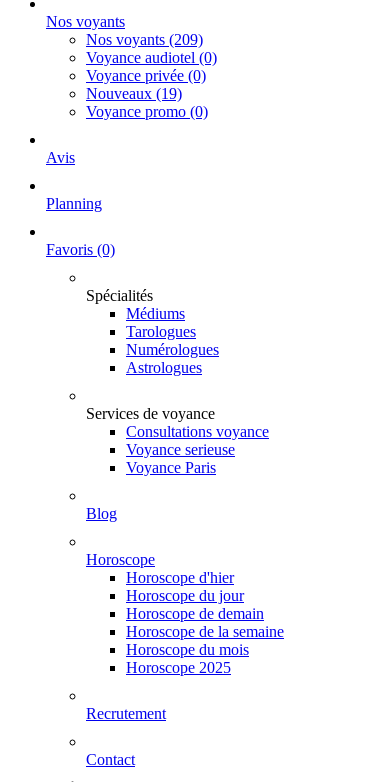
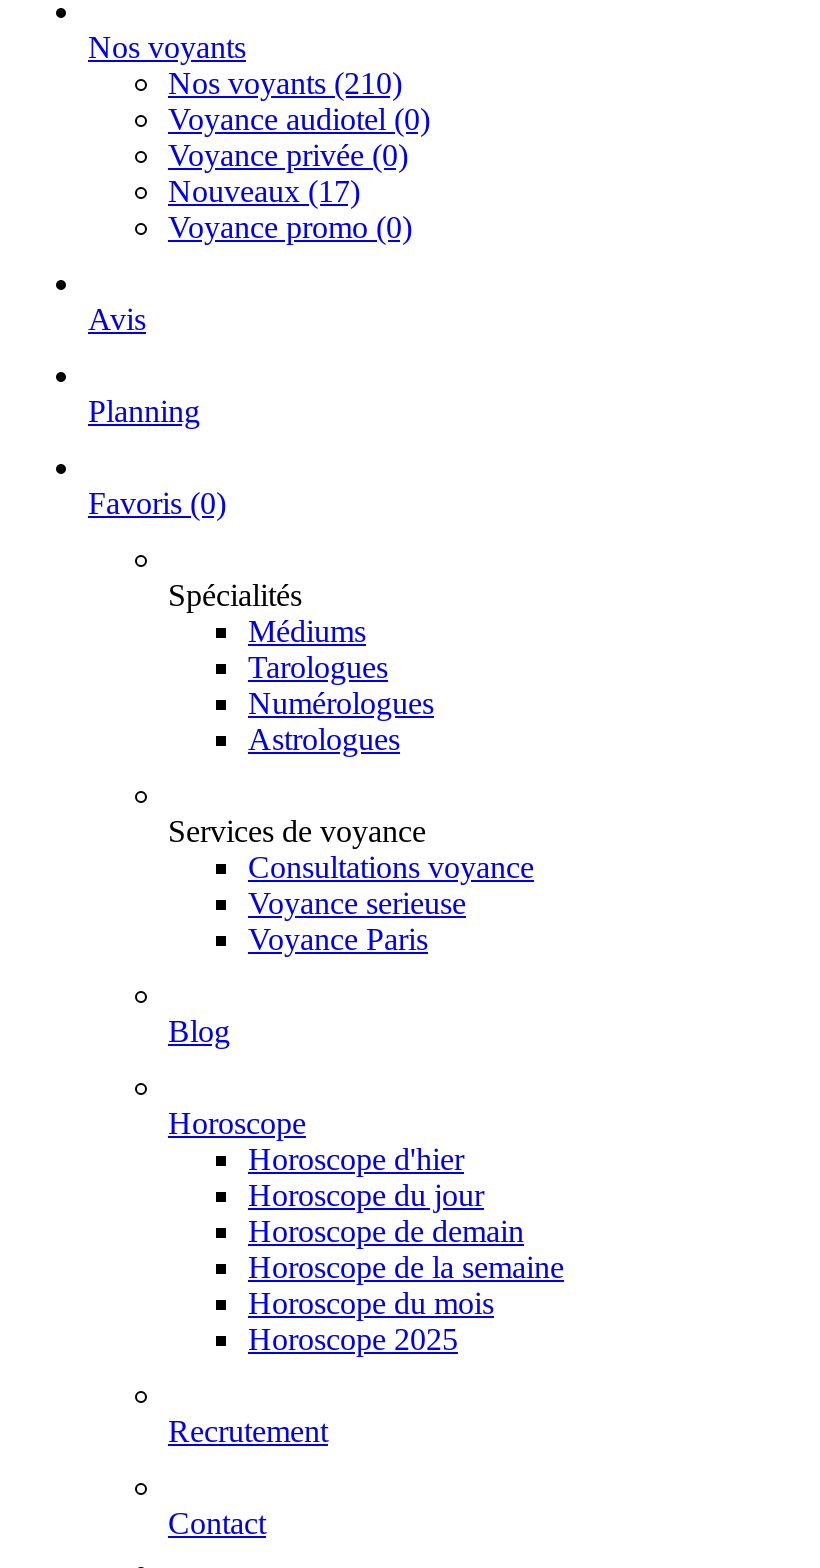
- Nos voyants (209)
+ Nos voyants (210)

- Nouveaux (19)
+ Nouveaux (17)
